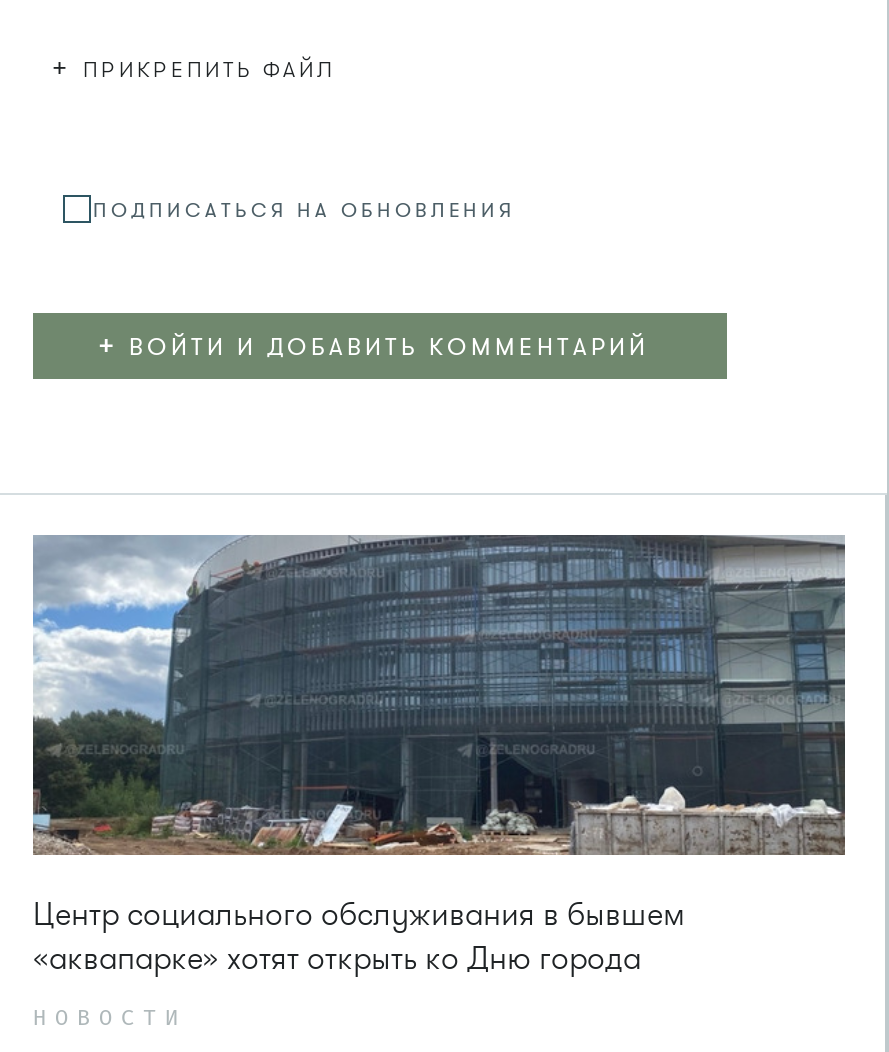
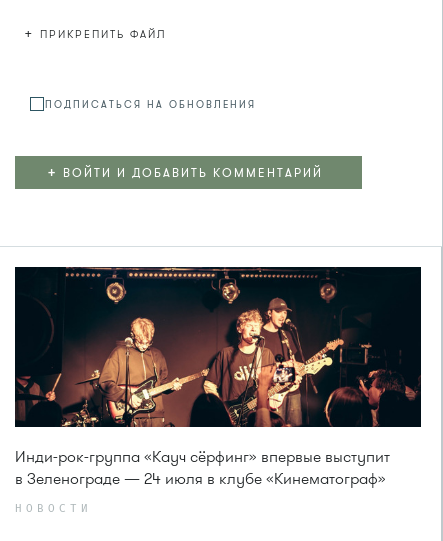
- [image]
- Центр социального обслуживания в бывшем
- «аквапарке» хотят открыть ко Дню города
+ [image]
+ Инди-рок-группа «Кауч сёрфинг» впервые выступит
+ в Зеленограде — 24 июля в клубе «Кинематограф»
